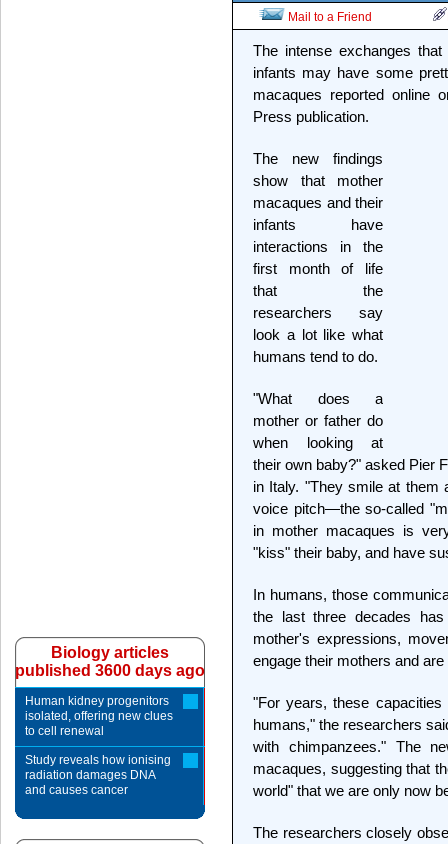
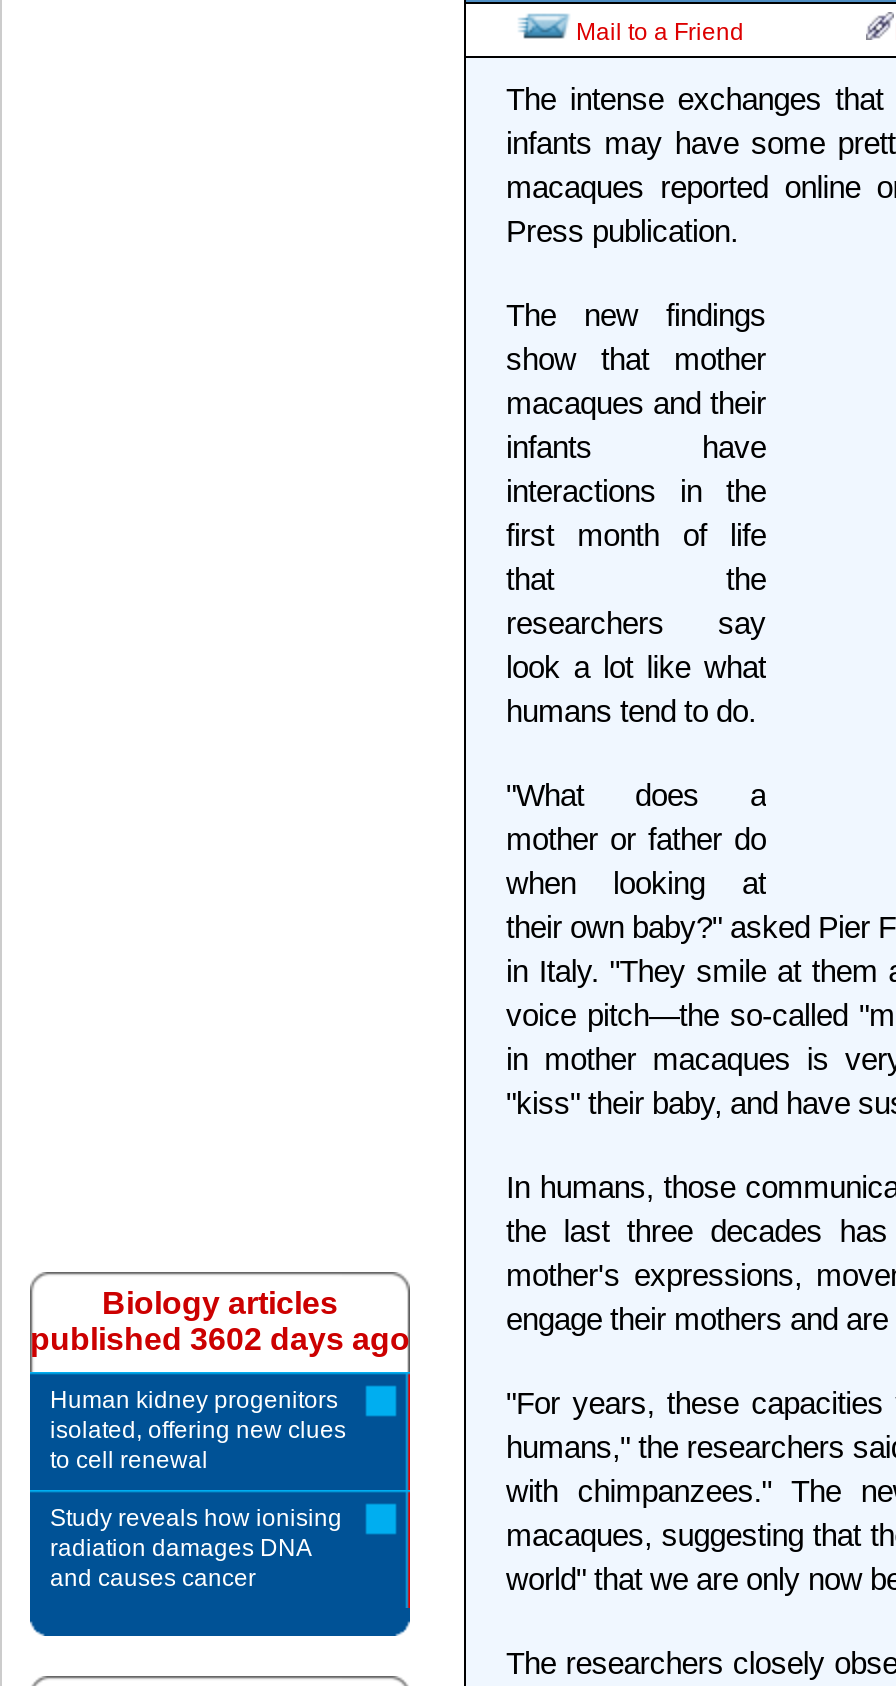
- published 3600 days ago
+ published 3602 days ago
